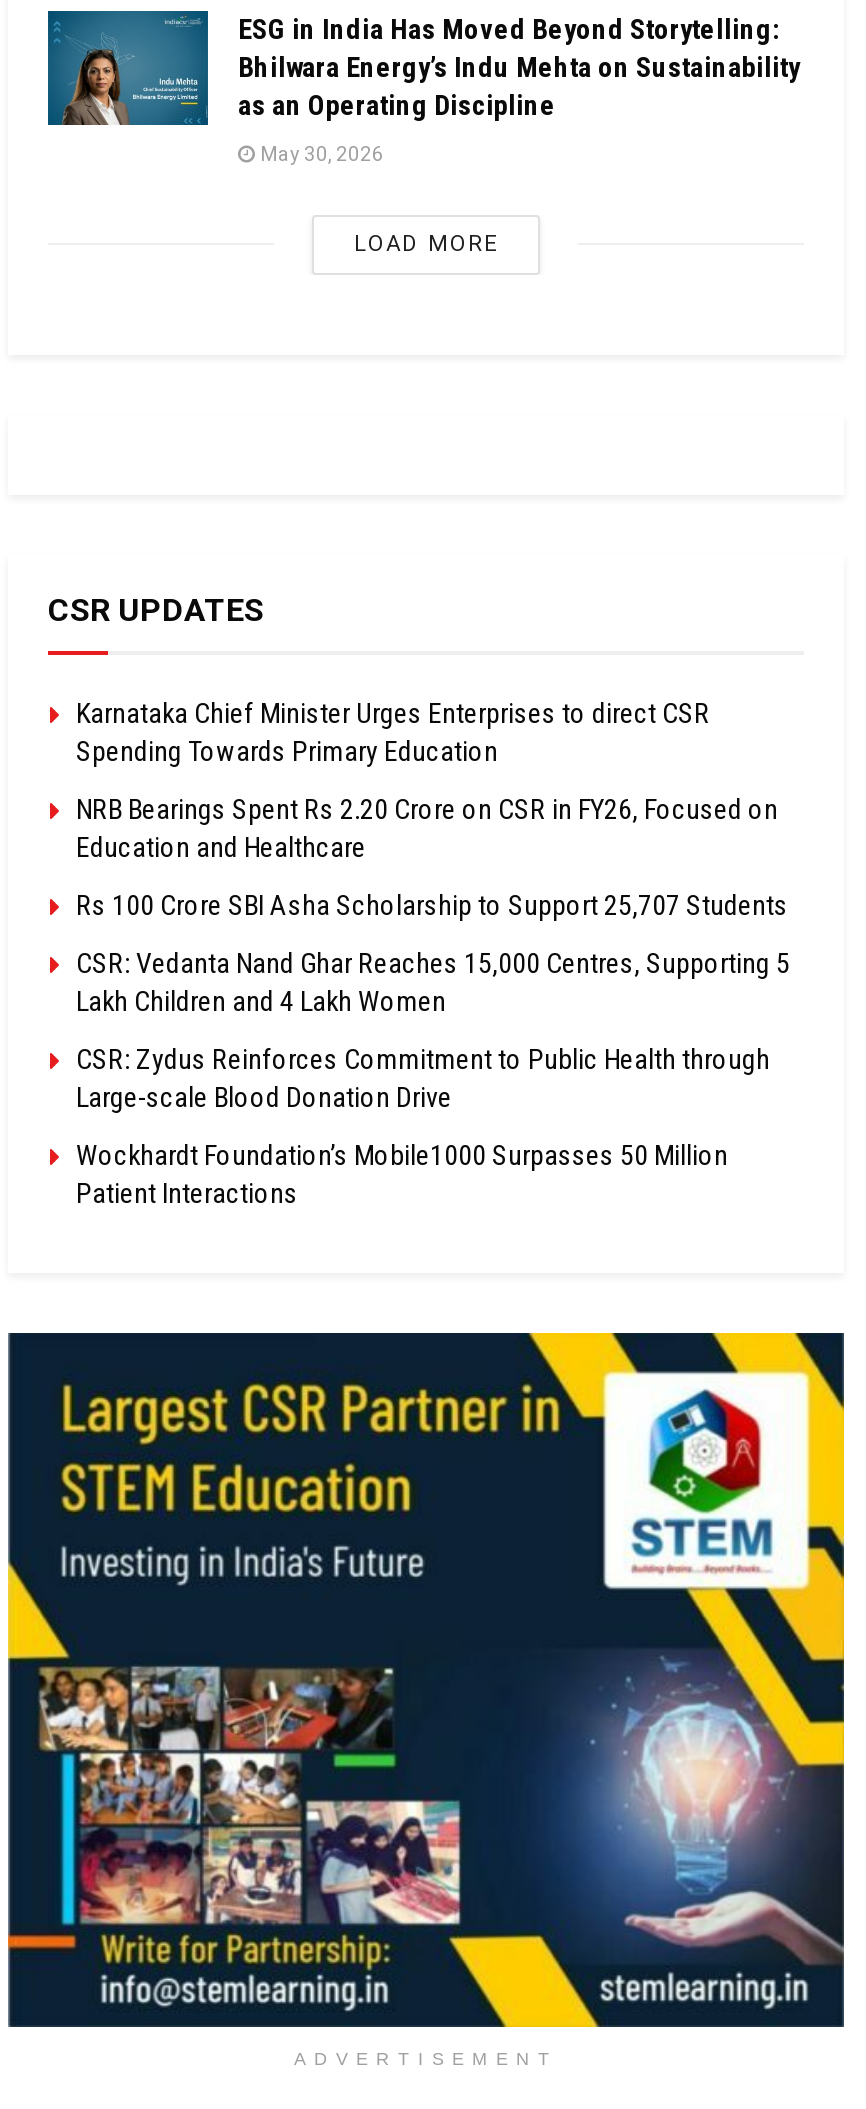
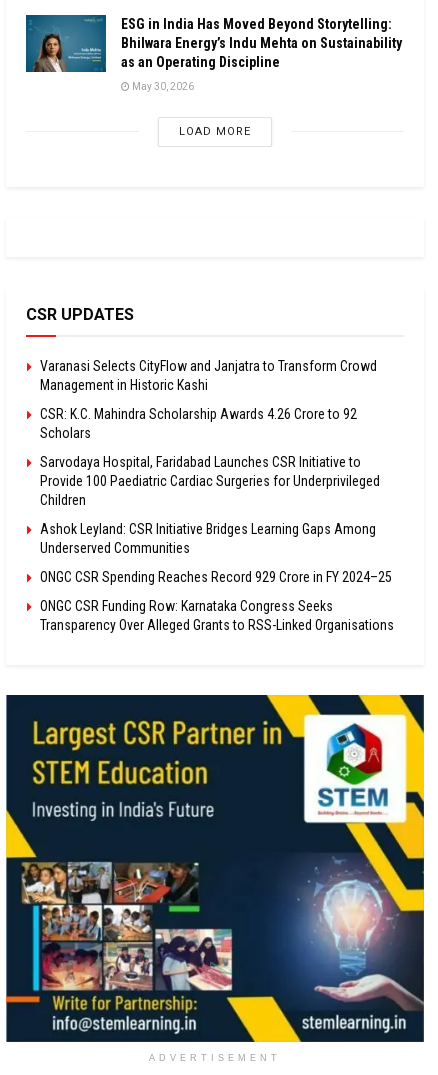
- Karnataka Chief Minister Urges Enterprises to direct CSR
- Spending Towards Primary Education
+ Varanasi Selects CityFlow and Janjatra to Transform Crowd
+ Management in Historic Kashi

- NRB Bearings Spent Rs 2.20 Crore on CSR in FY26, Focused on
- Education and Healthcare
+ CSR: K.C. Mahindra Scholarship Awards ₹4.26 Crore to 92
+ Scholars

- Rs 100 Crore SBI Asha Scholarship to Support 25,707 Students
+ Sarvodaya Hospital, Faridabad Launches CSR Initiative to
+ Provide 100 Paediatric Cardiac Surgeries for Underprivileged
+ Children

- CSR: Vedanta Nand Ghar Reaches 15,000 Centres, Supporting 5
- Lakh Children and 4 Lakh Women
+ Ashok Leyland: CSR Initiative Bridges Learning Gaps Among
+ Underserved Communities

- CSR: Zydus Reinforces Commitment to Public Health through
- Large-scale Blood Donation Drive
+ ONGC CSR Spending Reaches Record ₹929 Crore in FY 2024–25

- Wockhardt Foundation’s Mobile1000 Surpasses 50 Million
- Patient Interactions
+ ONGC CSR Funding Row: Karnataka Congress Seeks
+ Transparency Over Alleged Grants to RSS-Linked Organisations
